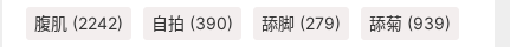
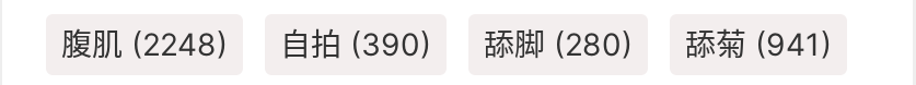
- 腹肌(2242)
+ 腹肌(2248)

- 舔脚(279)
+ 舔脚(280)

- 舔菊(939)
+ 舔菊(941)
